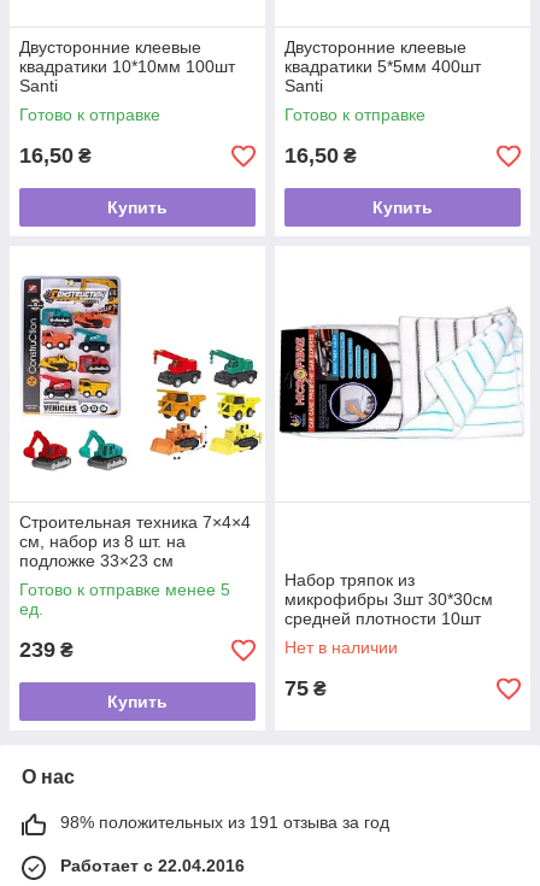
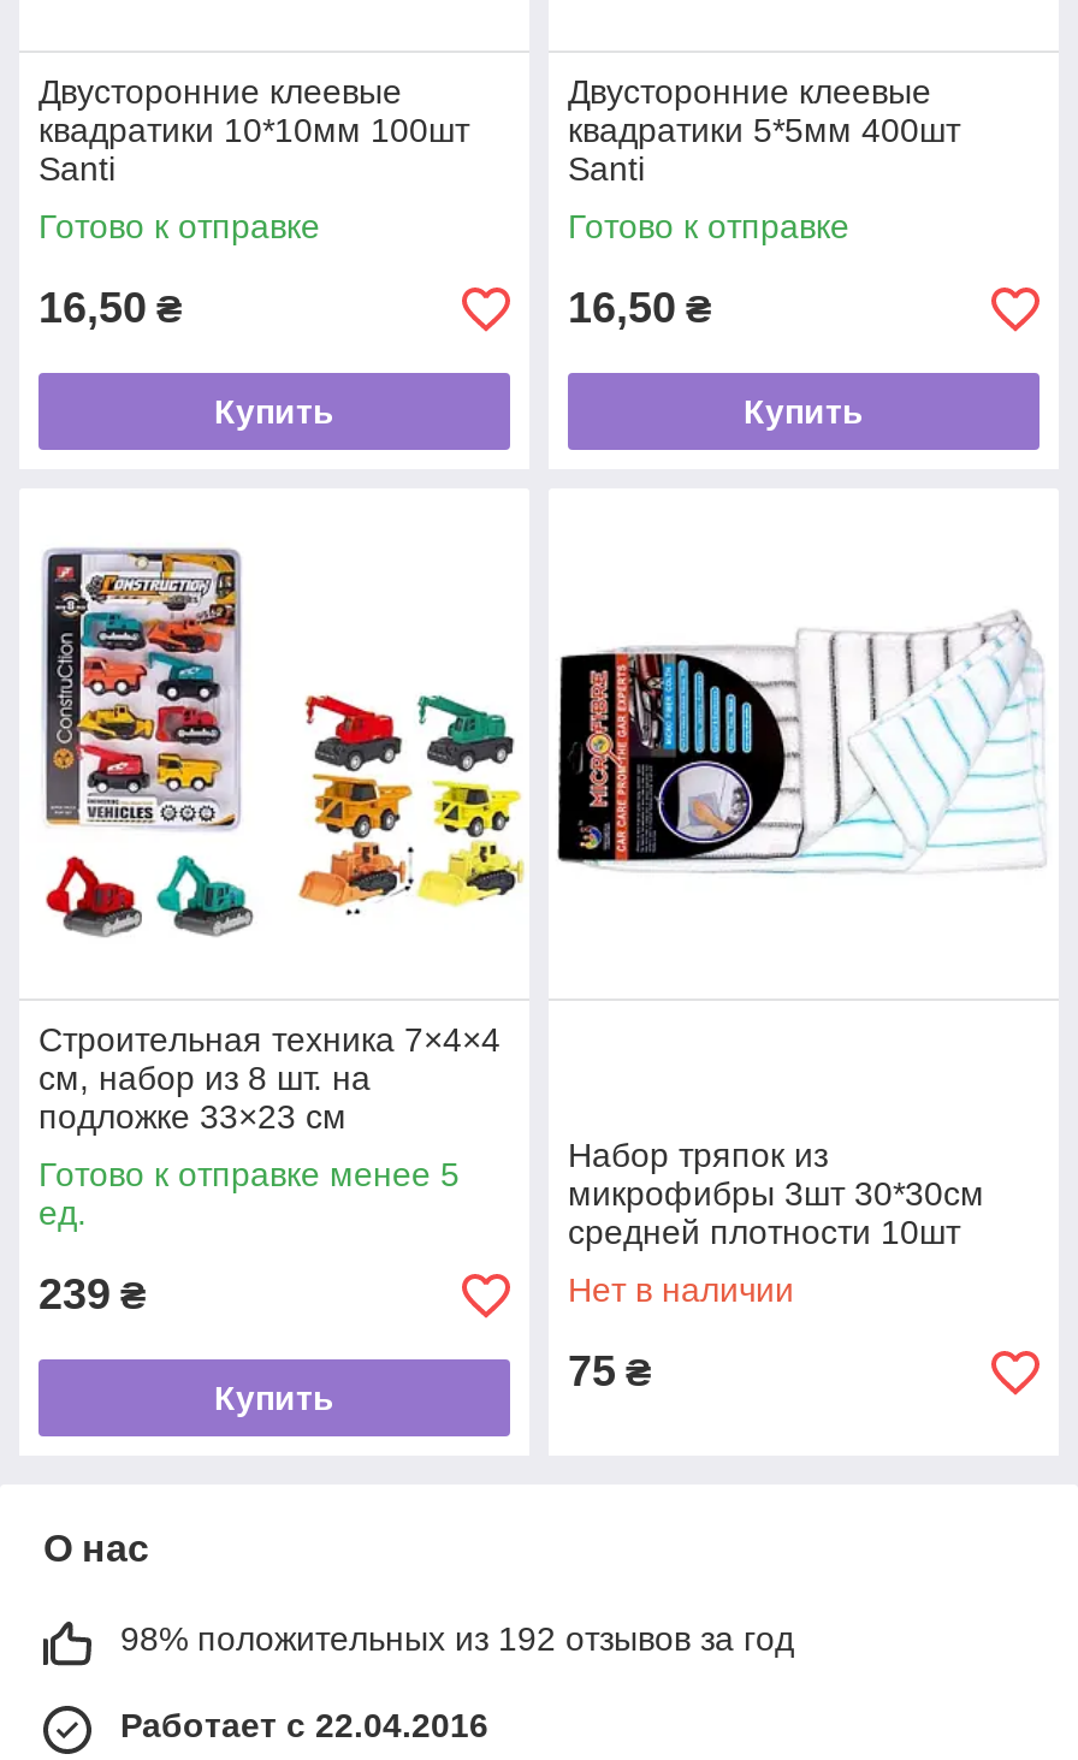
- 98% положительных из 191 отзыва за год
+ 98% положительных из 192 отзывов за год
